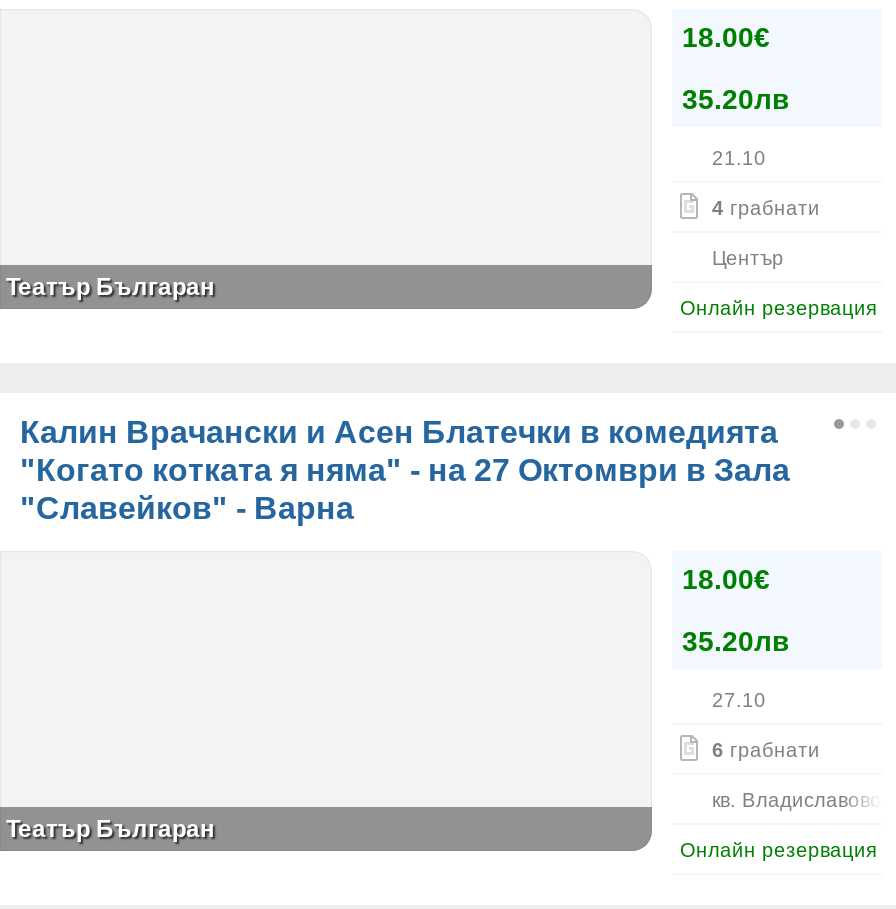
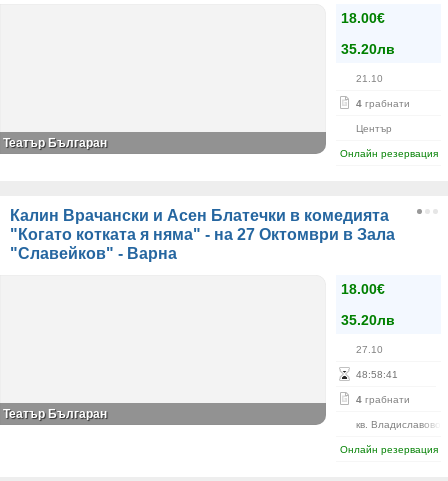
- 6 грабнати
+ 48: 58: 41
+ 4 грабнати
